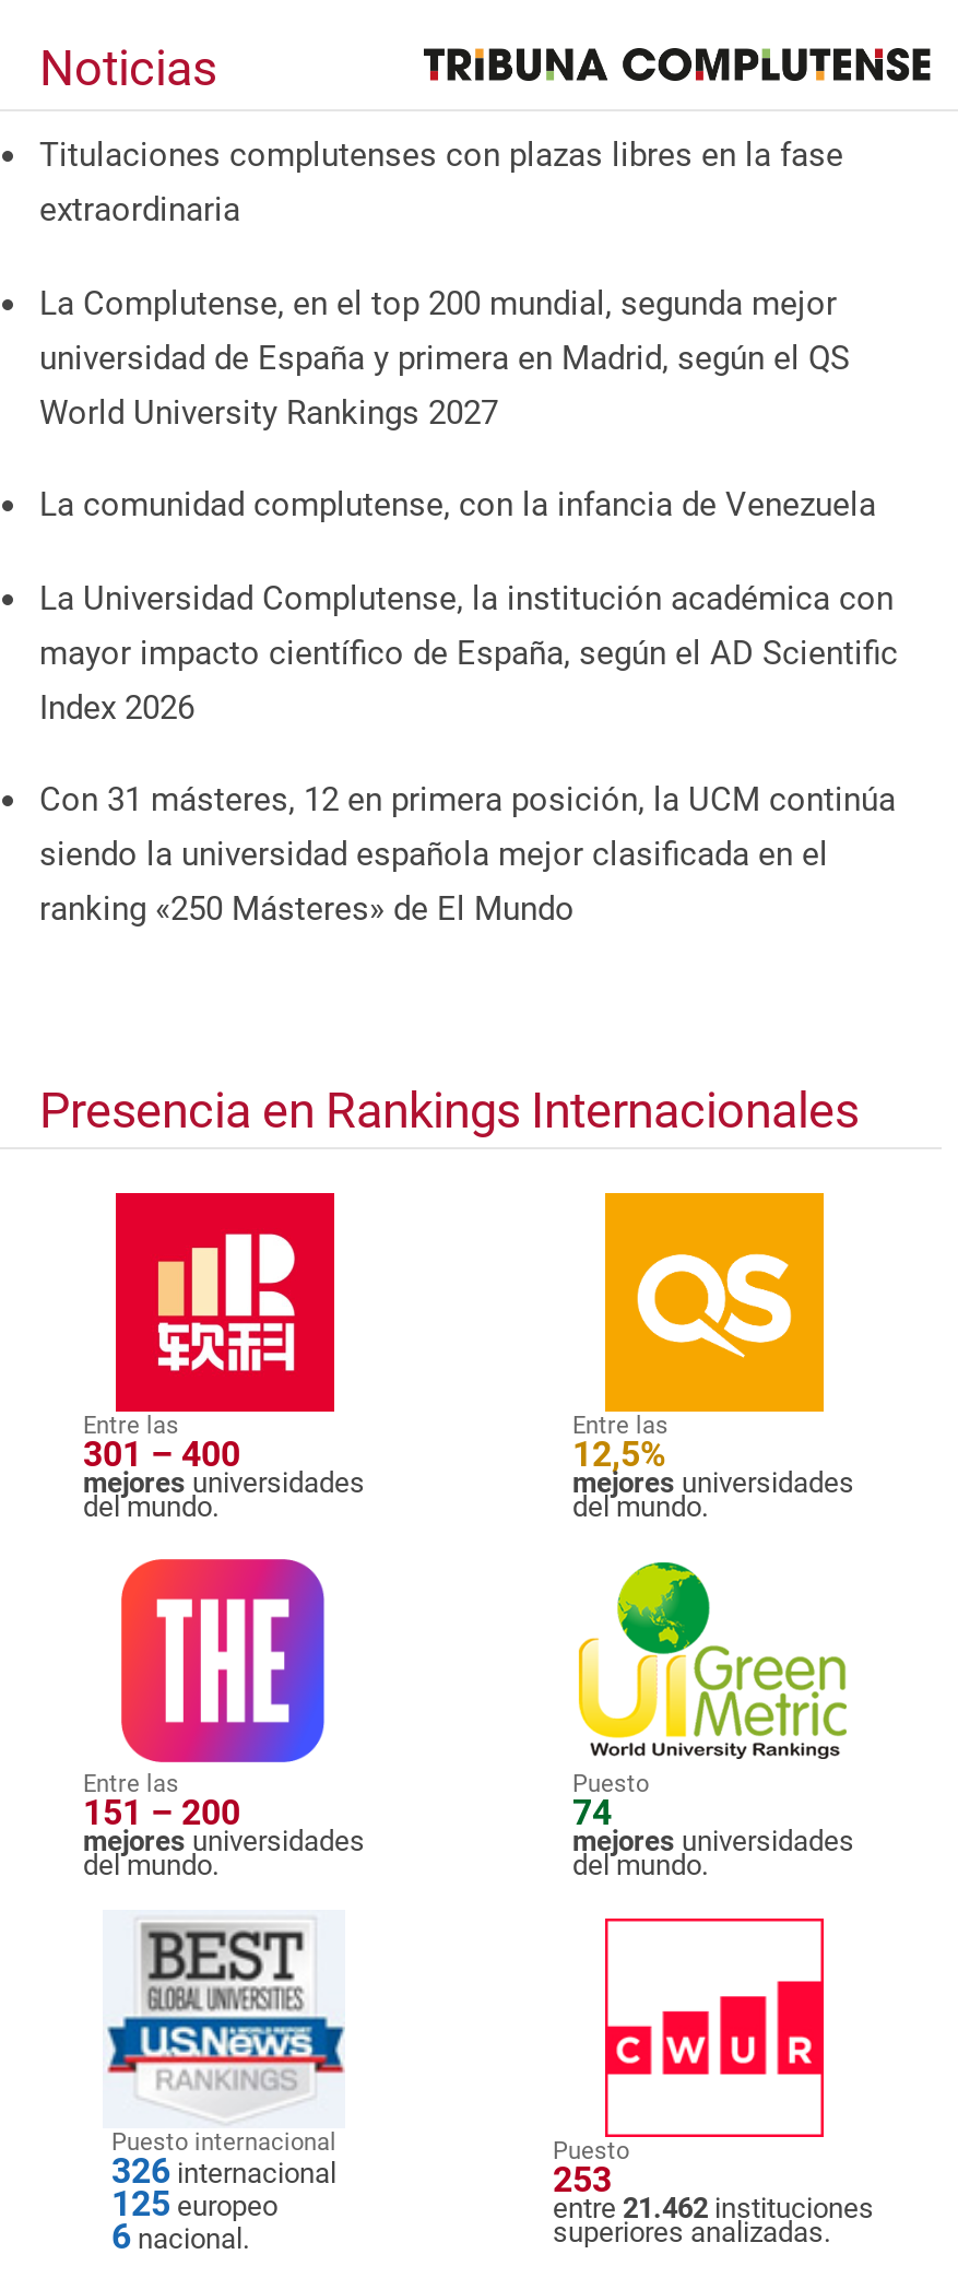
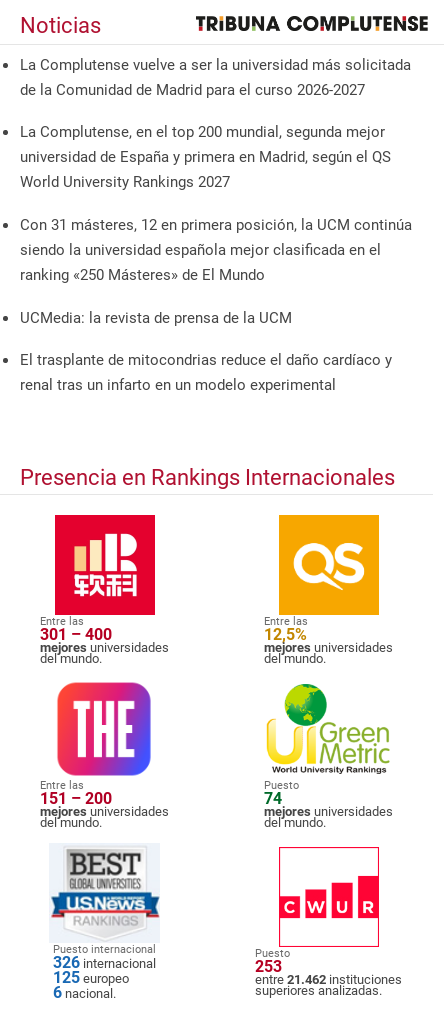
- Titulaciones complutenses con plazas libres en la fase
- extraordinaria
+ La Complutense vuelve a ser la universidad más solicitada
+ de la Comunidad de Madrid para el curso 2026-2027

- La comunidad complutense, con la infancia de Venezuela
- La Universidad Complutense, la institución académica con
- mayor impacto científico de España, según el AD Scientific
- Index 2026

moved up: Con 31 másteres, 12 en primera posición, la UCM continúa | siendo la universidad española mejor clasificada en el | ranking «250 Másteres» de El Mundo

+ UCMedia: la revista de prensa de la UCM
+ El trasplante de mitocondrias reduce el daño cardíaco y
+ renal tras un infarto en un modelo experimental
